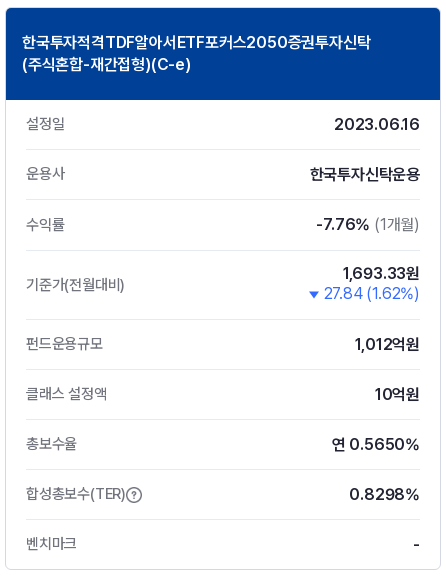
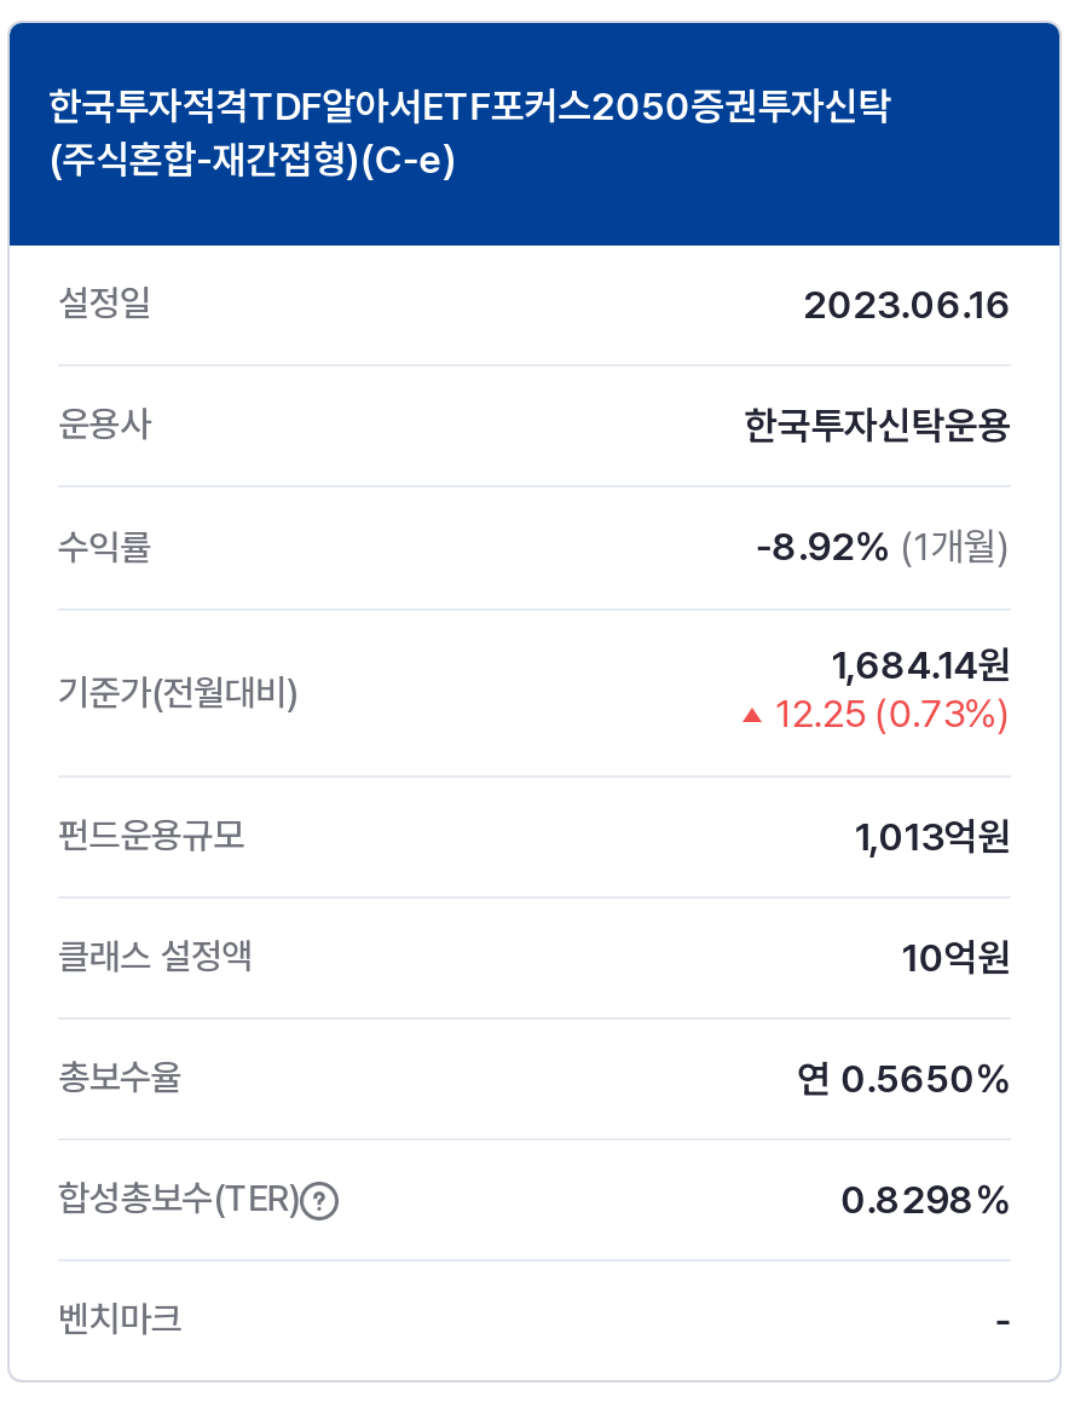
- -7.76% (1개월)
+ -8.92% (1개월)

- 1,693.33원
- 27.84 (1.62%)
+ 1,684.14원
+ 12.25 (0.73%)

- 1,012억원
+ 1,013억원
